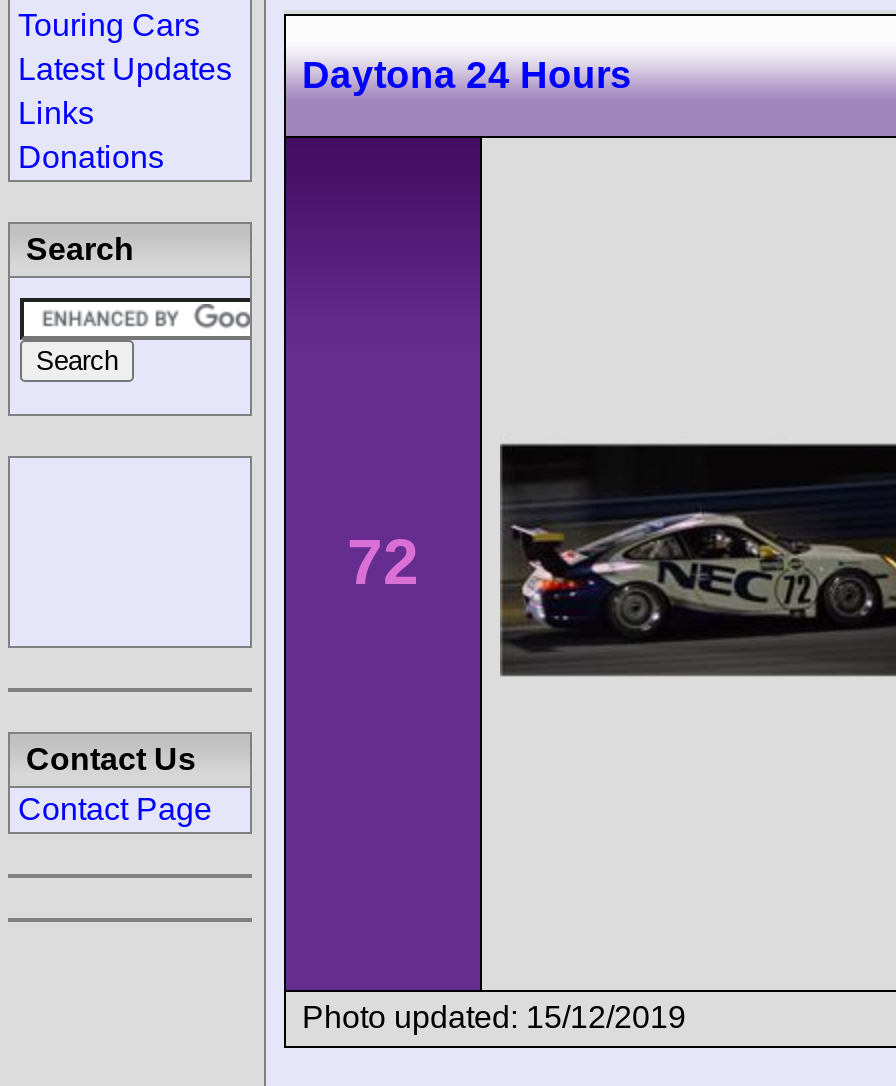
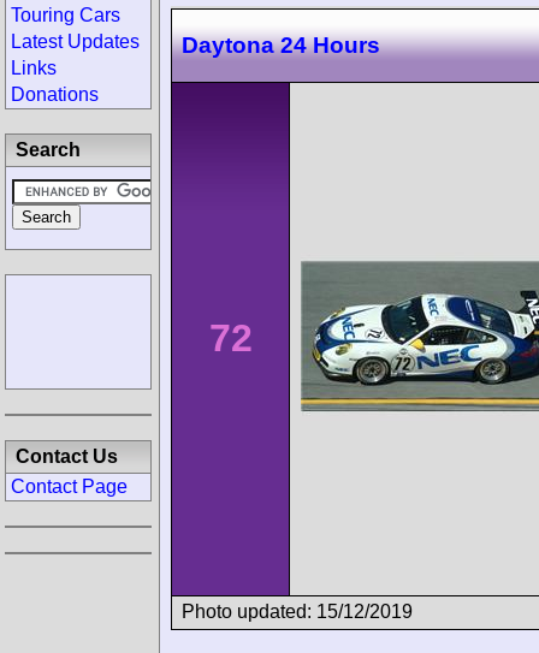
- [image]
+ [image]
